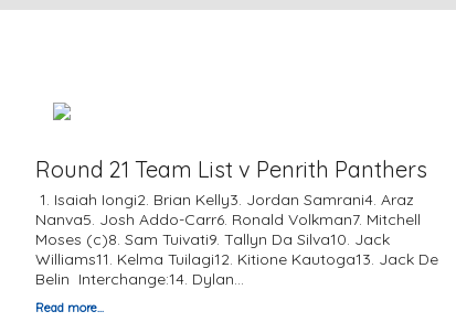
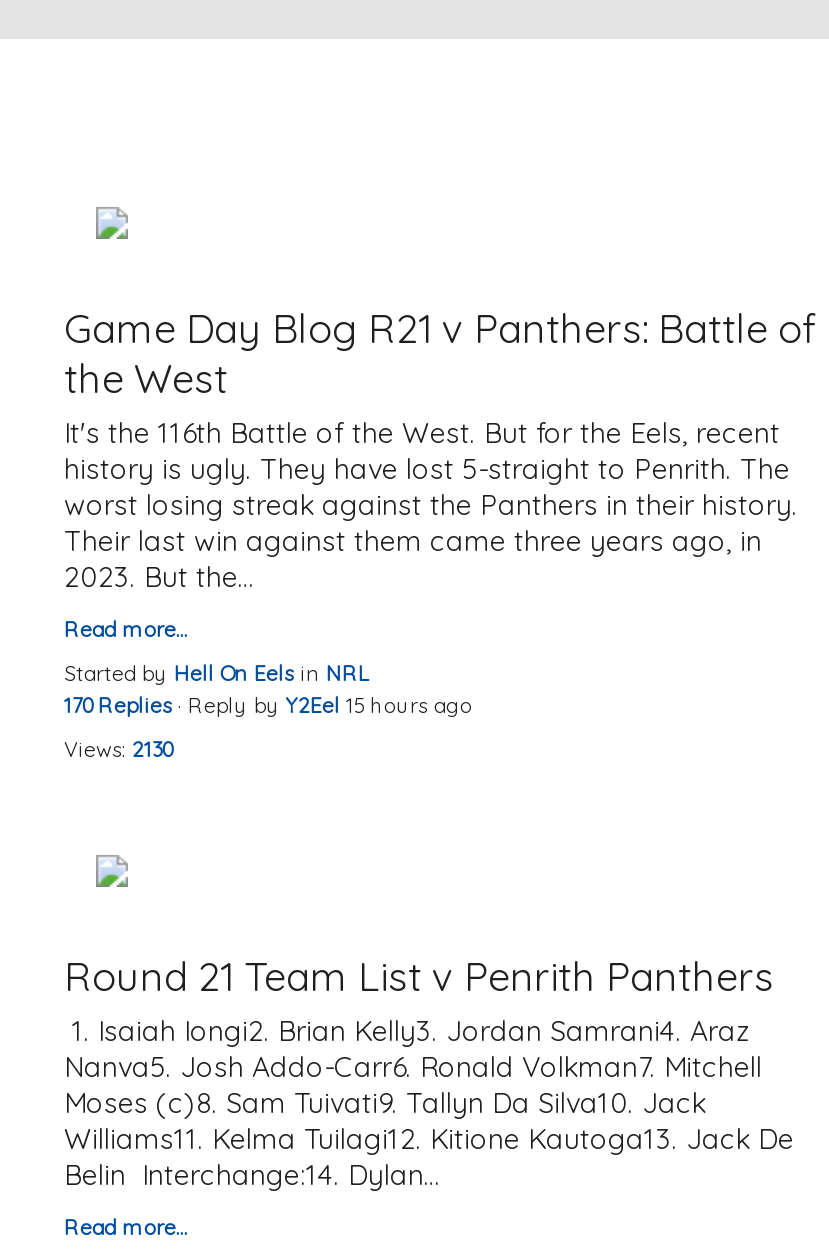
+ Game Day Blog R21 v Panthers: Battle of
+ the West
+ It's the 116th Battle of the West. But for the Eels, recent
+ history is ugly. They have lost 5-straight to Penrith. The
+ worst losing streak against the Panthers in their history.
+ Their last win against them came three years ago, in
+ 2023. But the…
+ Read more…
+ Started by Hell On Eels in NRL
+ 170 Replies · Reply by Y2Eel 15 hours ago
+ Views: 2130
